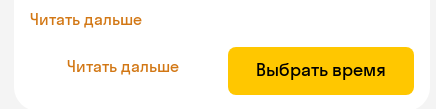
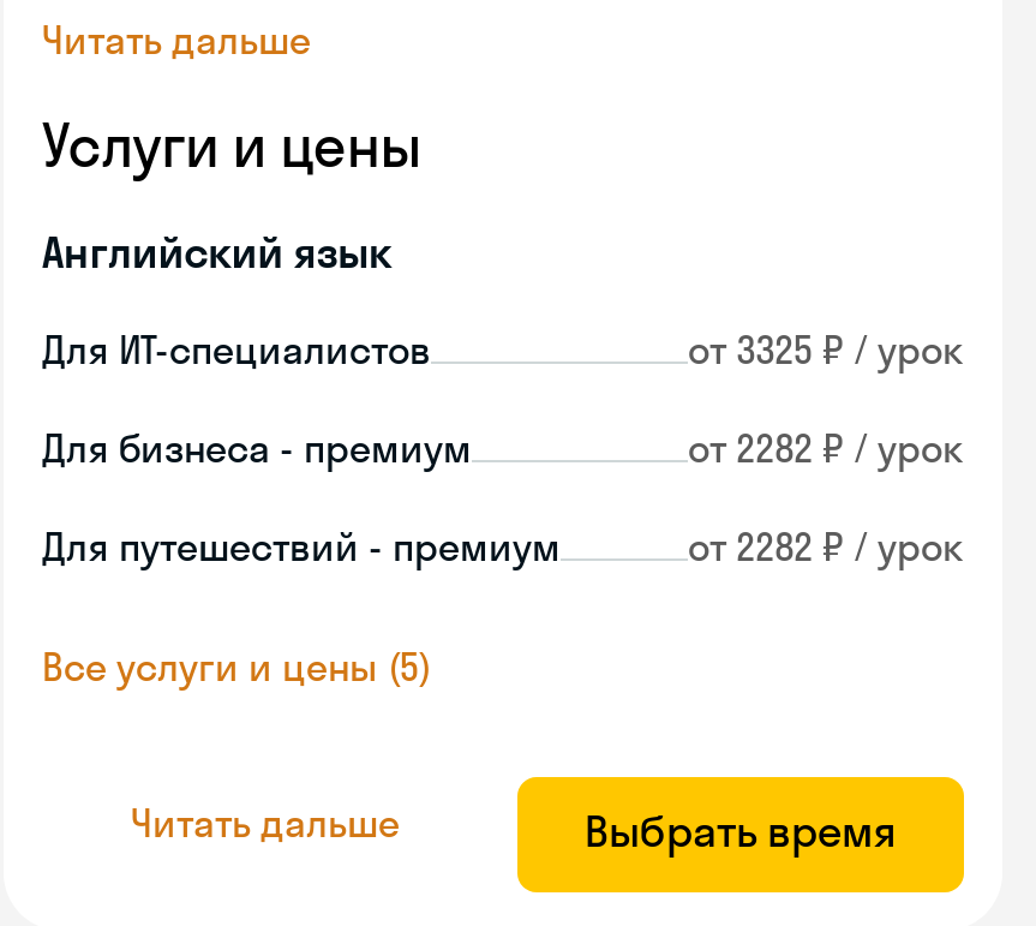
+ Услуги и цены
+ Английский язык
+ Для ИТ-специалистов
+ от 3325 ₽ / урок
+ Для бизнеса - премиум
+ от 2282 ₽ / урок
+ Для путешествий - премиум
+ от 2282 ₽ / урок
+ Все услуги и цены (5)
